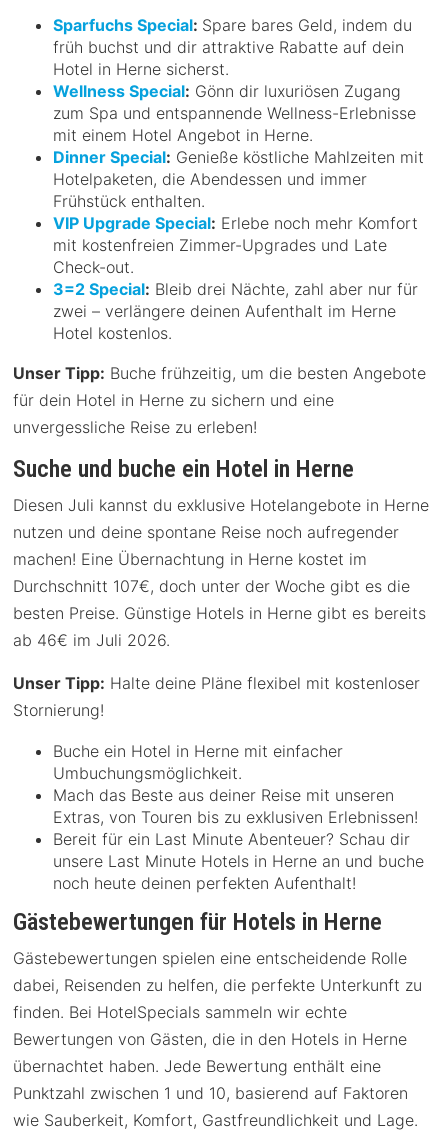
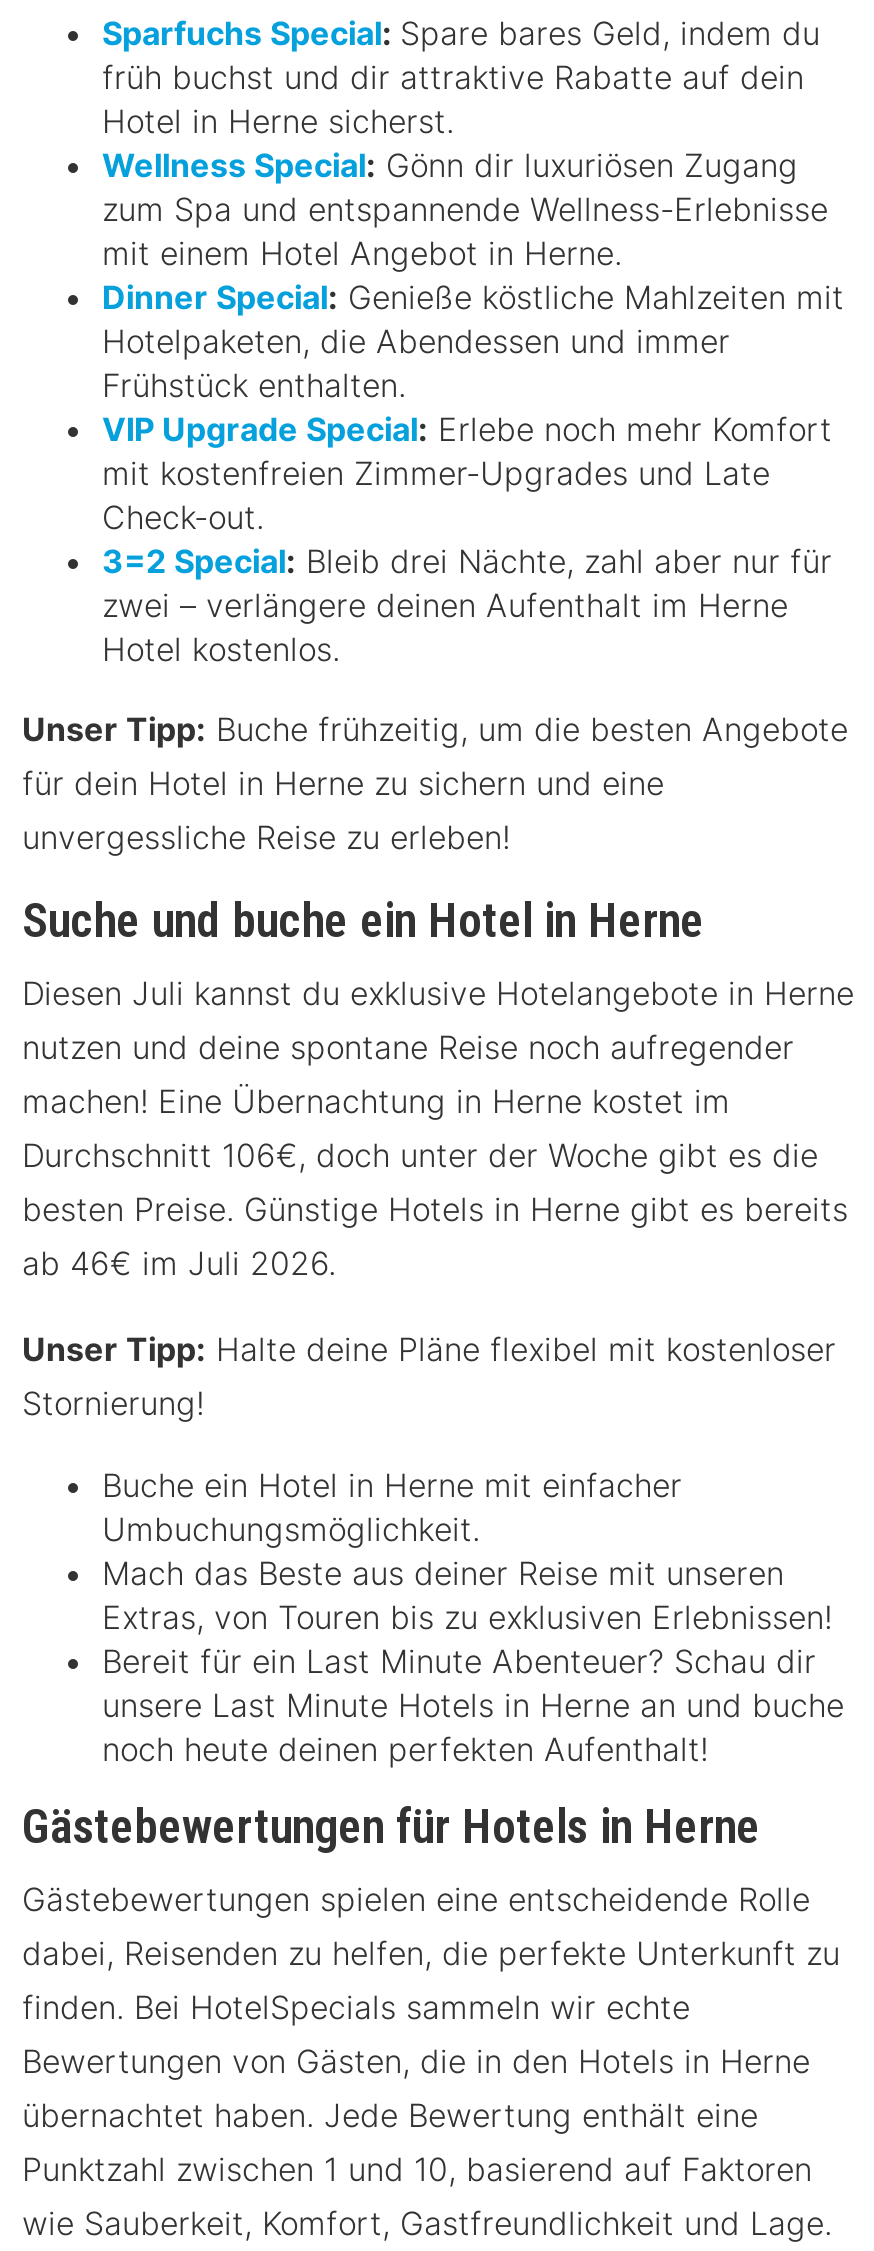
- Durchschnitt 107€, doch unter der Woche gibt es die
+ Durchschnitt 106€, doch unter der Woche gibt es die
